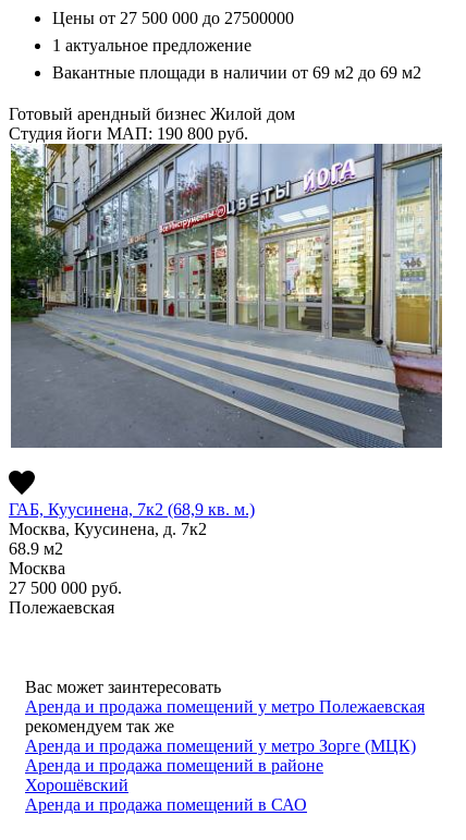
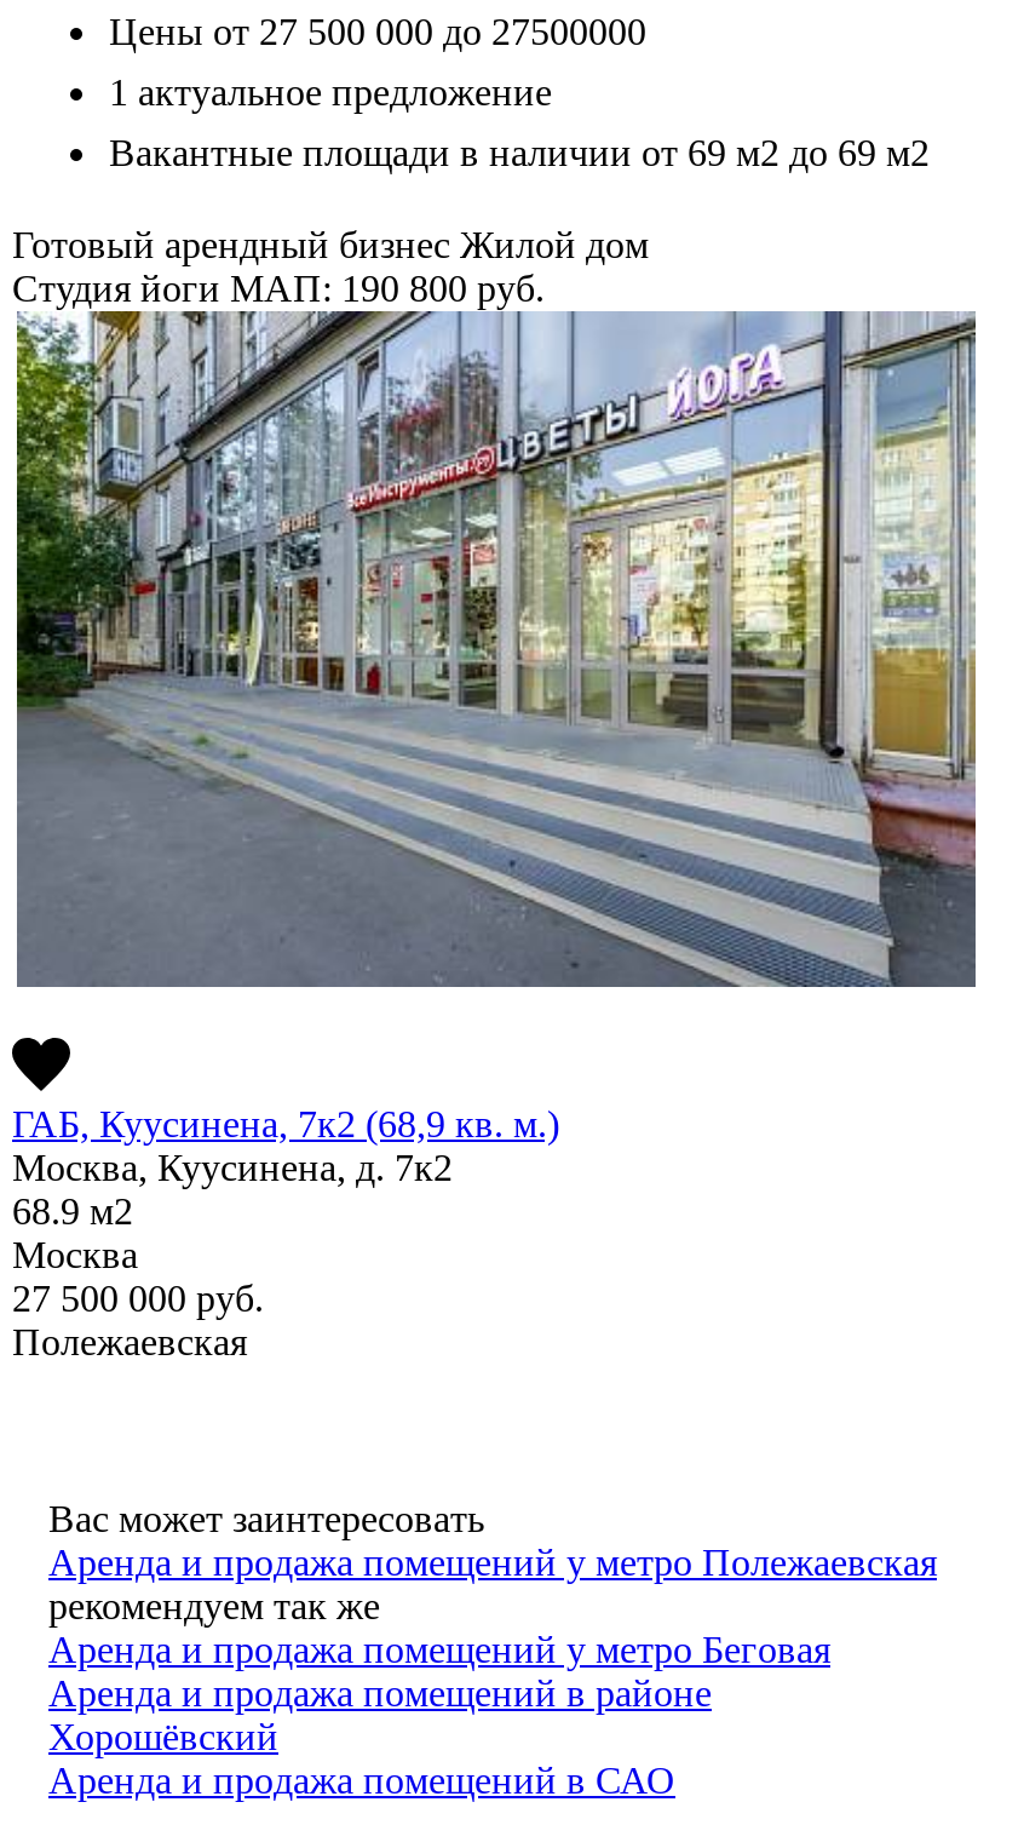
- Аренда и продажа помещений у метро Зорге (МЦК)
+ Аренда и продажа помещений у метро Беговая
